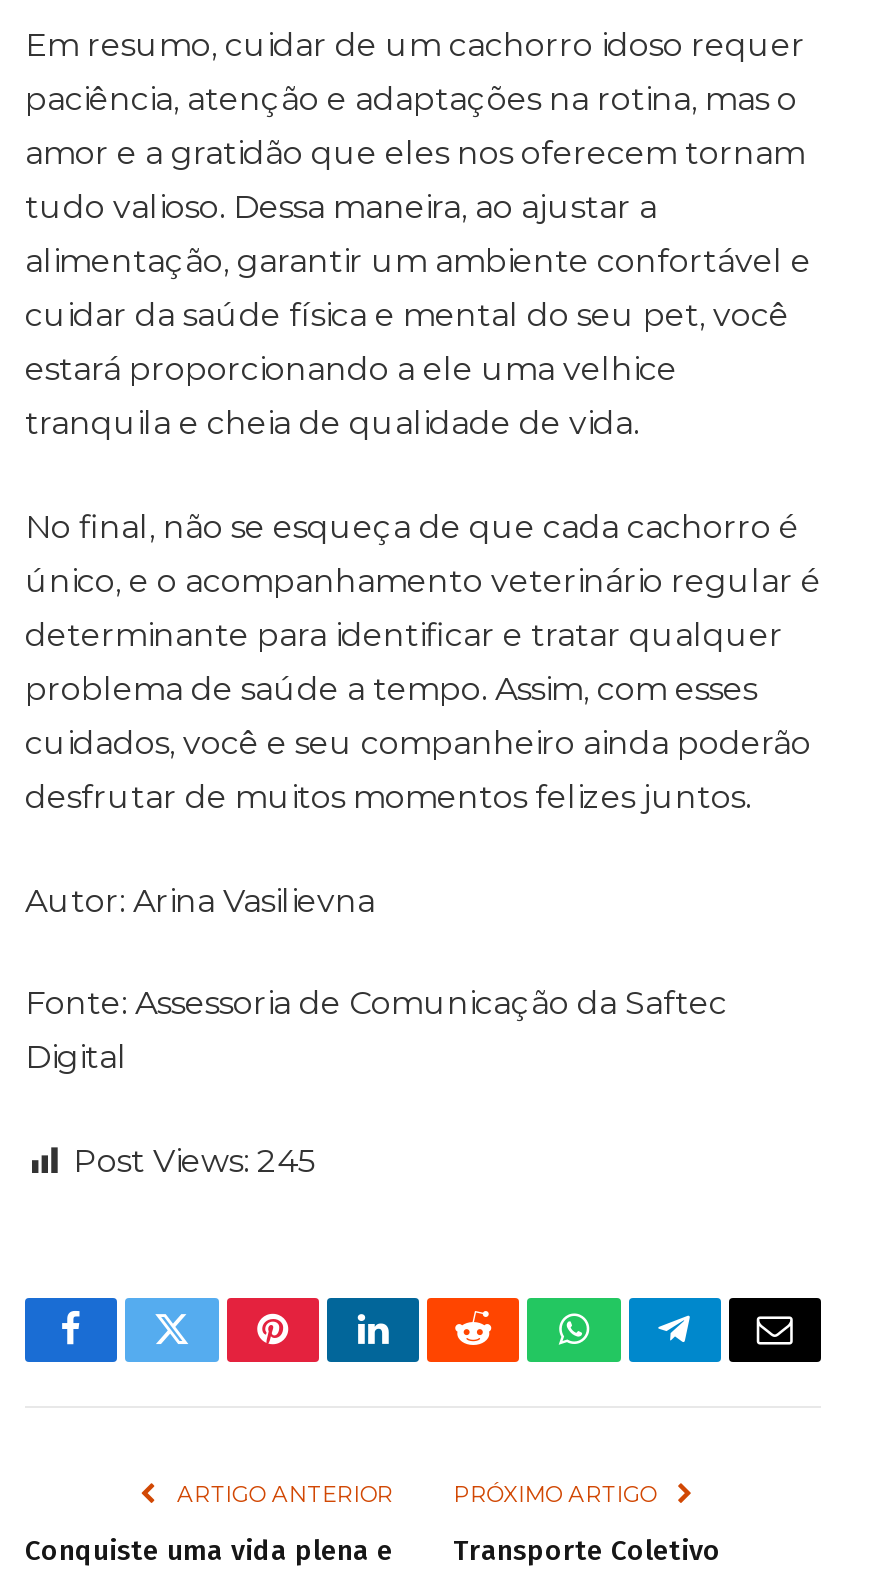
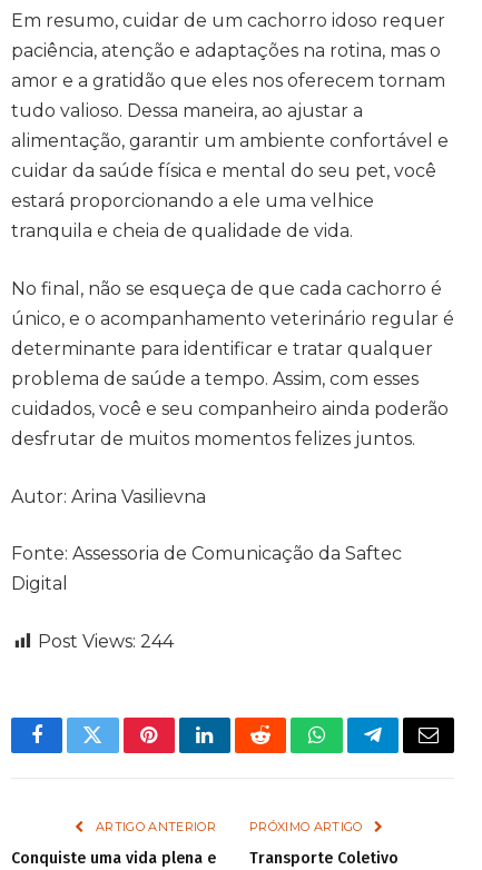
- Post Views: 245
+ Post Views: 244
